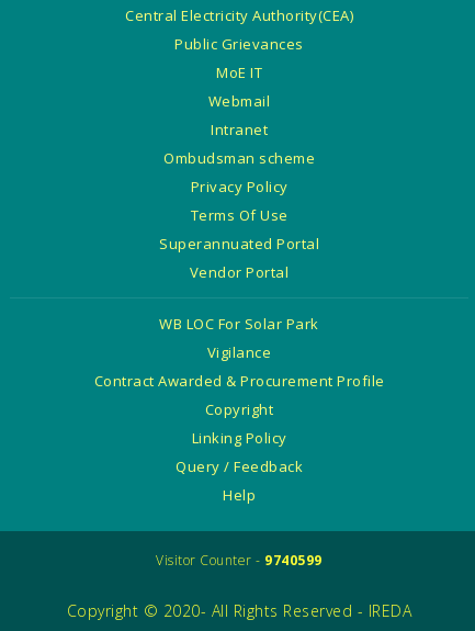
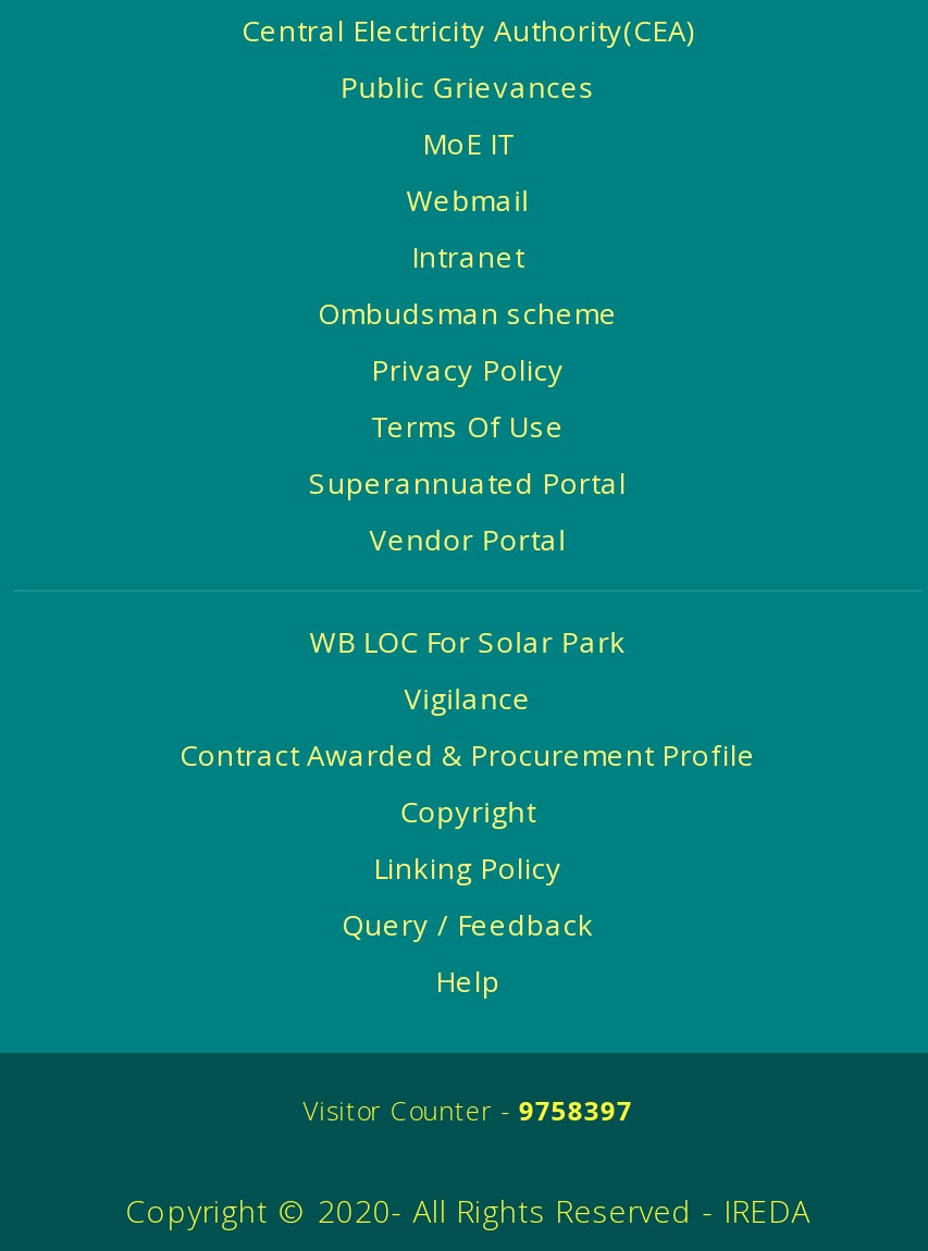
- Visitor Counter - 9740599
+ Visitor Counter - 9758397
